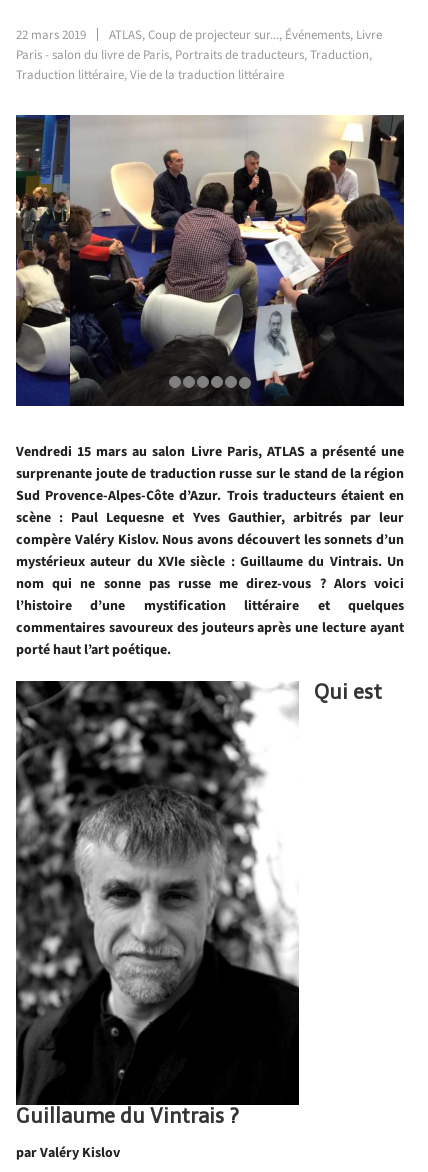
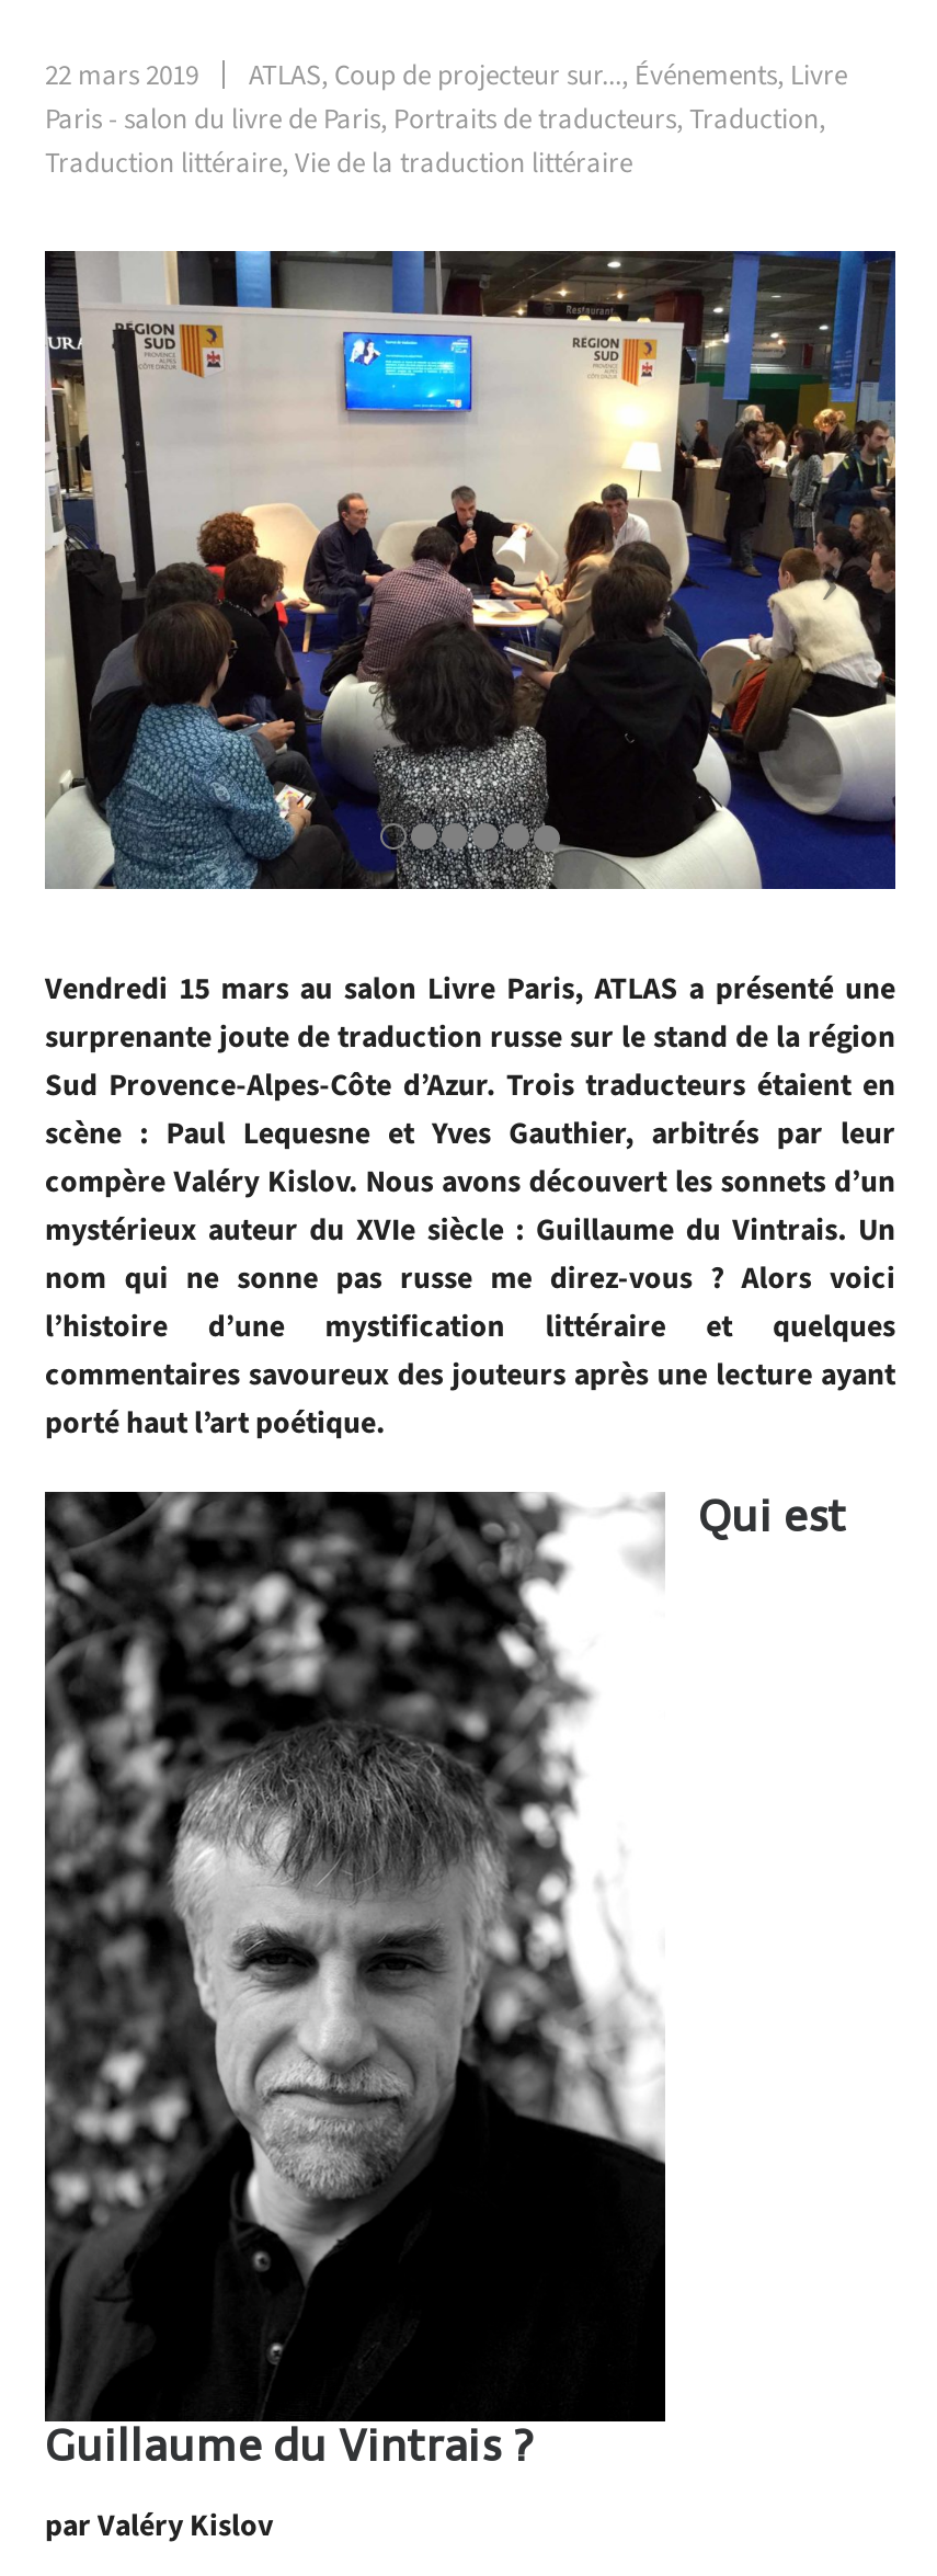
- [image]
+ [image]
